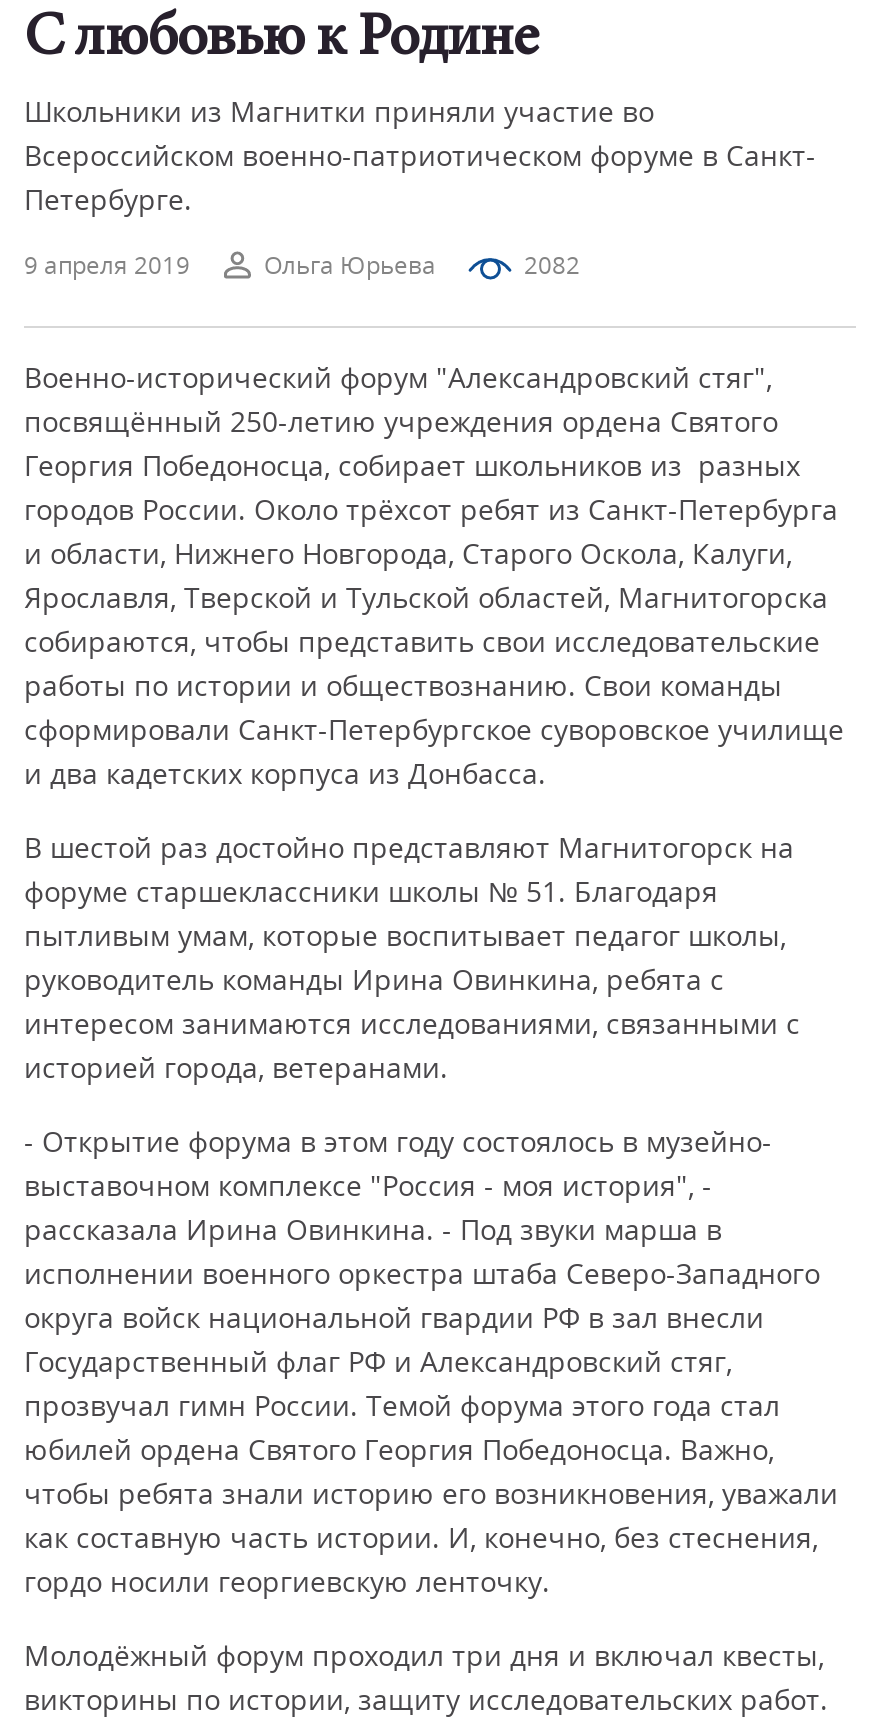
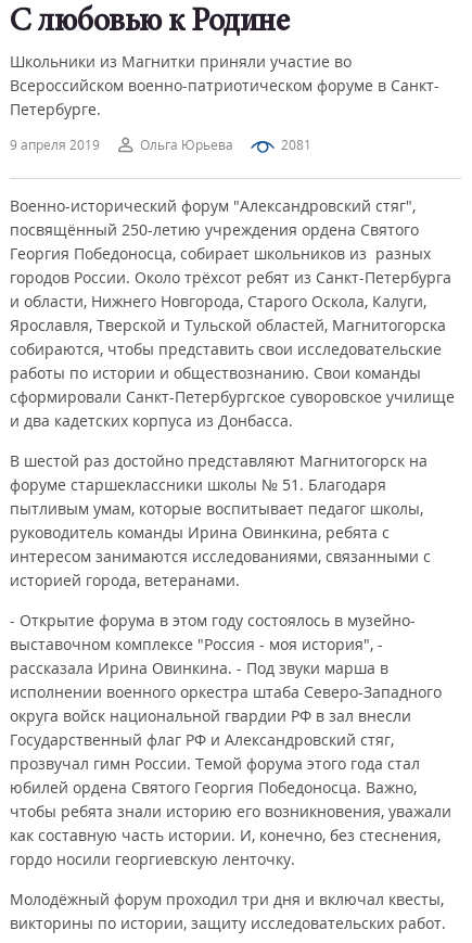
- 2082
+ 2081
